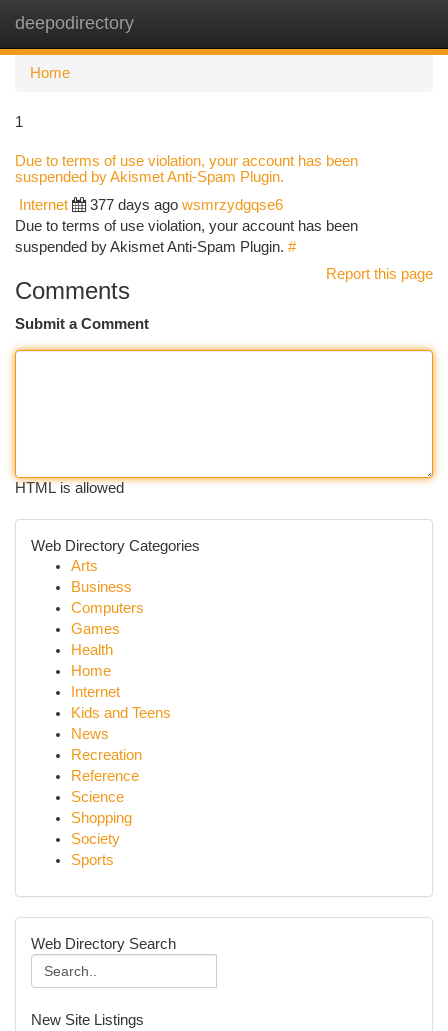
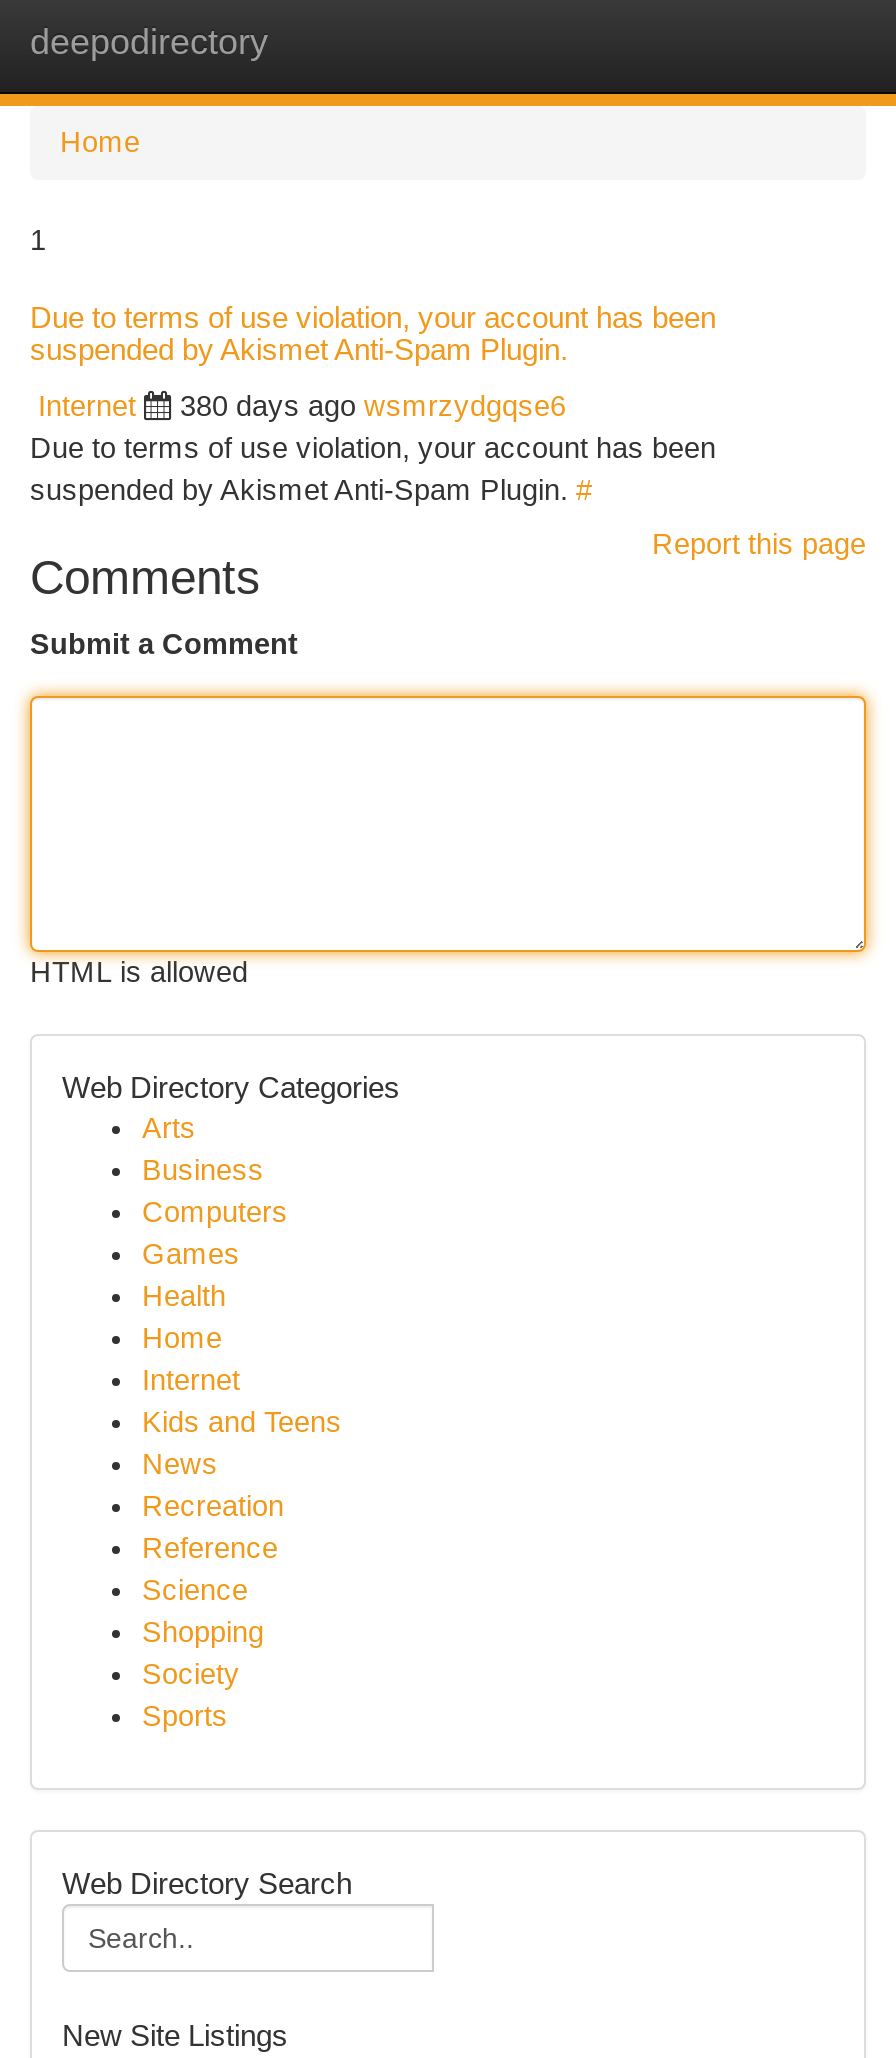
- 377 days ago wsmrzydgqse6
+ 380 days ago wsmrzydgqse6
